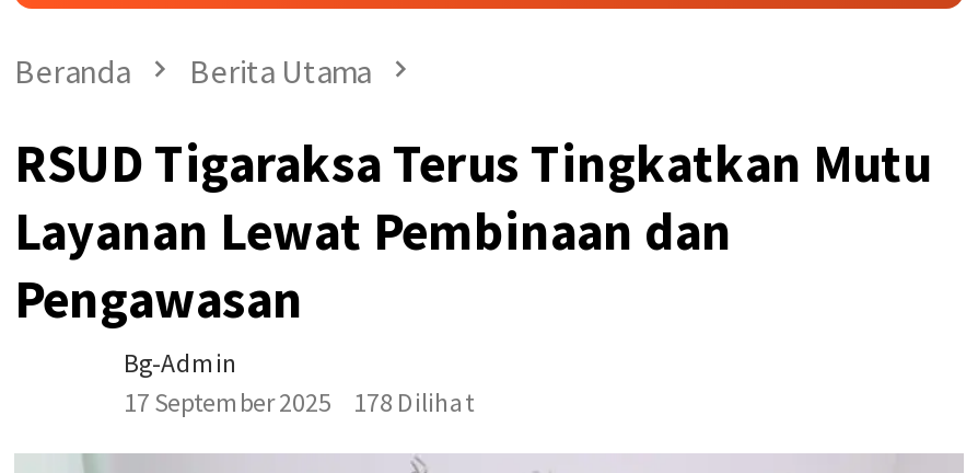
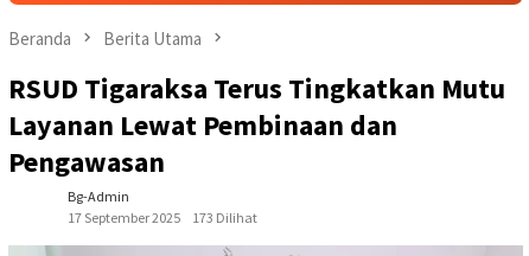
- 17 September 2025 178 Dilihat
+ 17 September 2025 173 Dilihat
